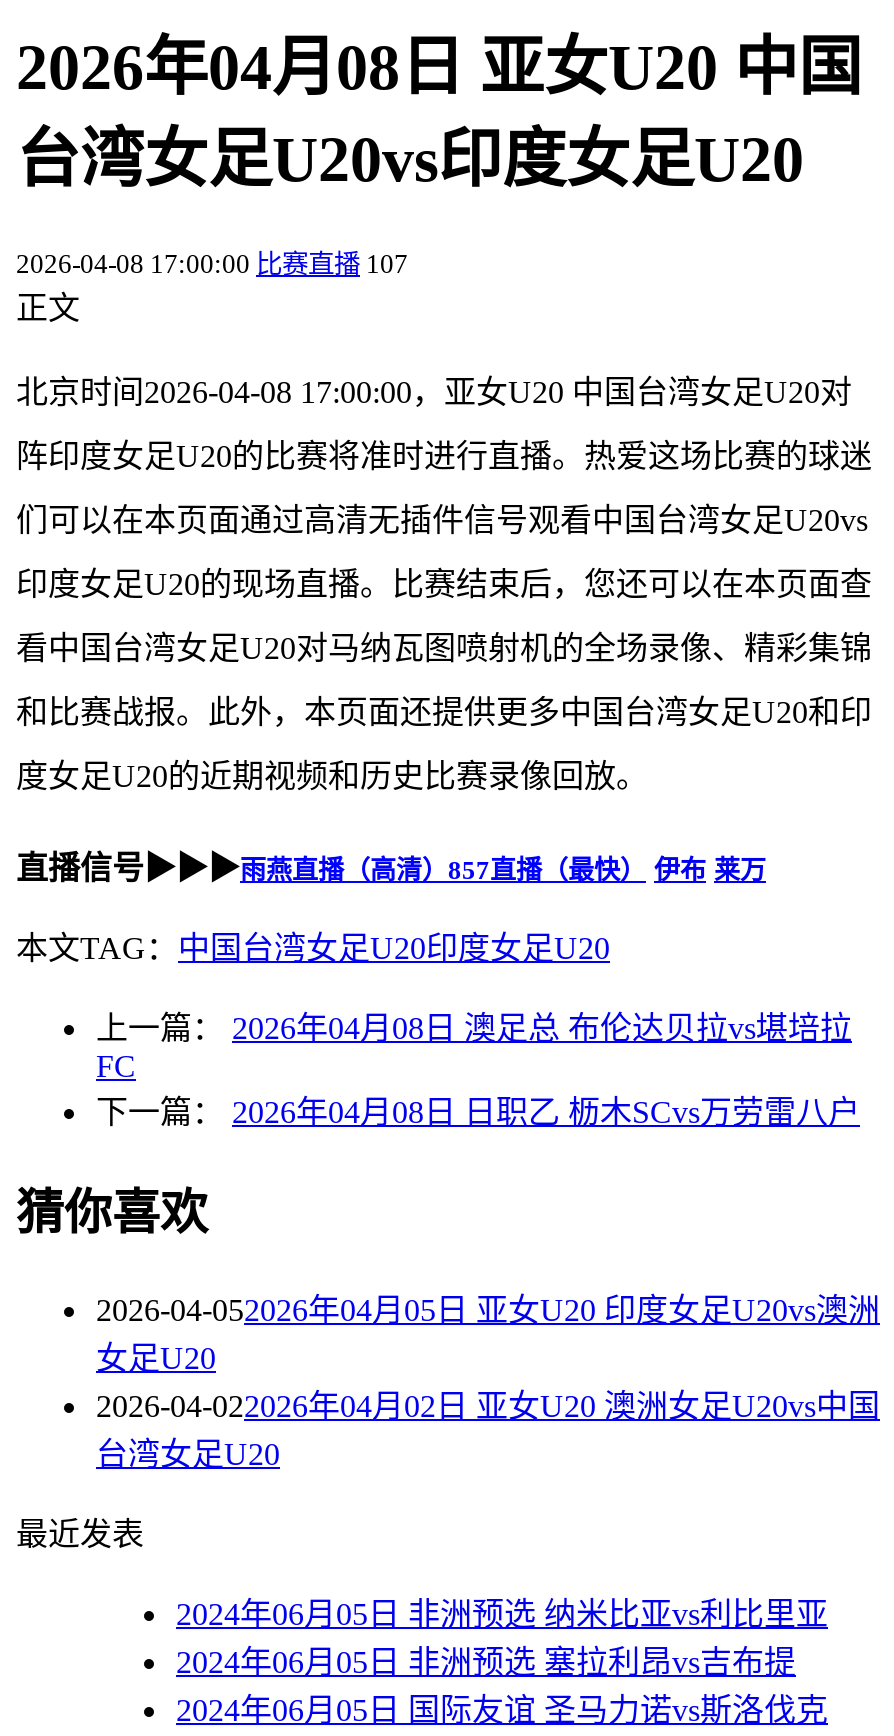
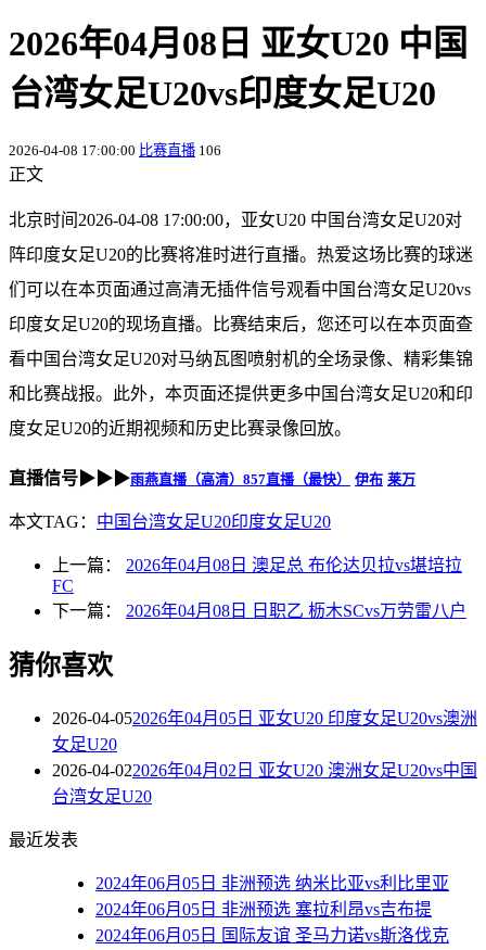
- 2026-04-08 17:00:00比赛直播 107
+ 2026-04-08 17:00:00比赛直播 106
